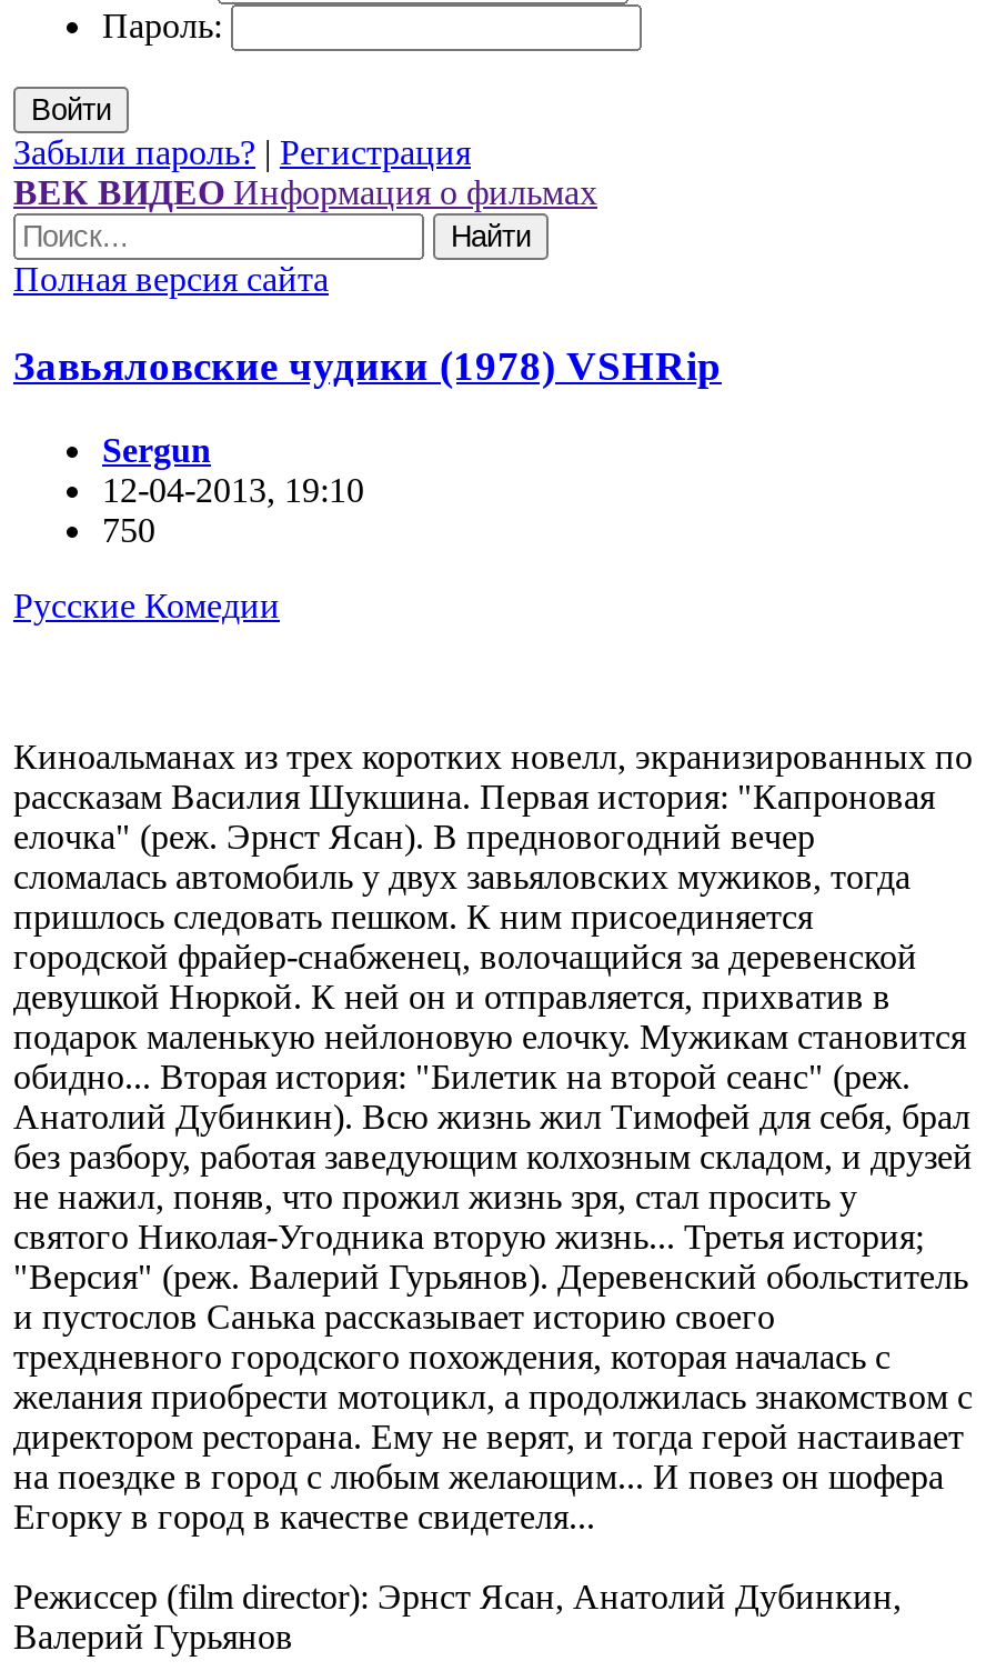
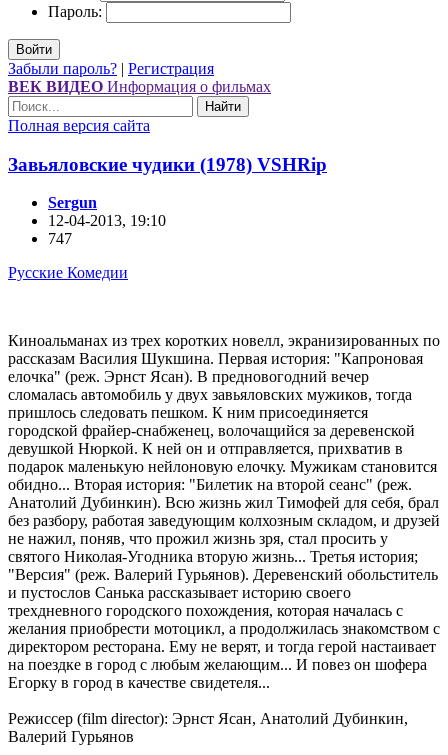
- 750
+ 747
